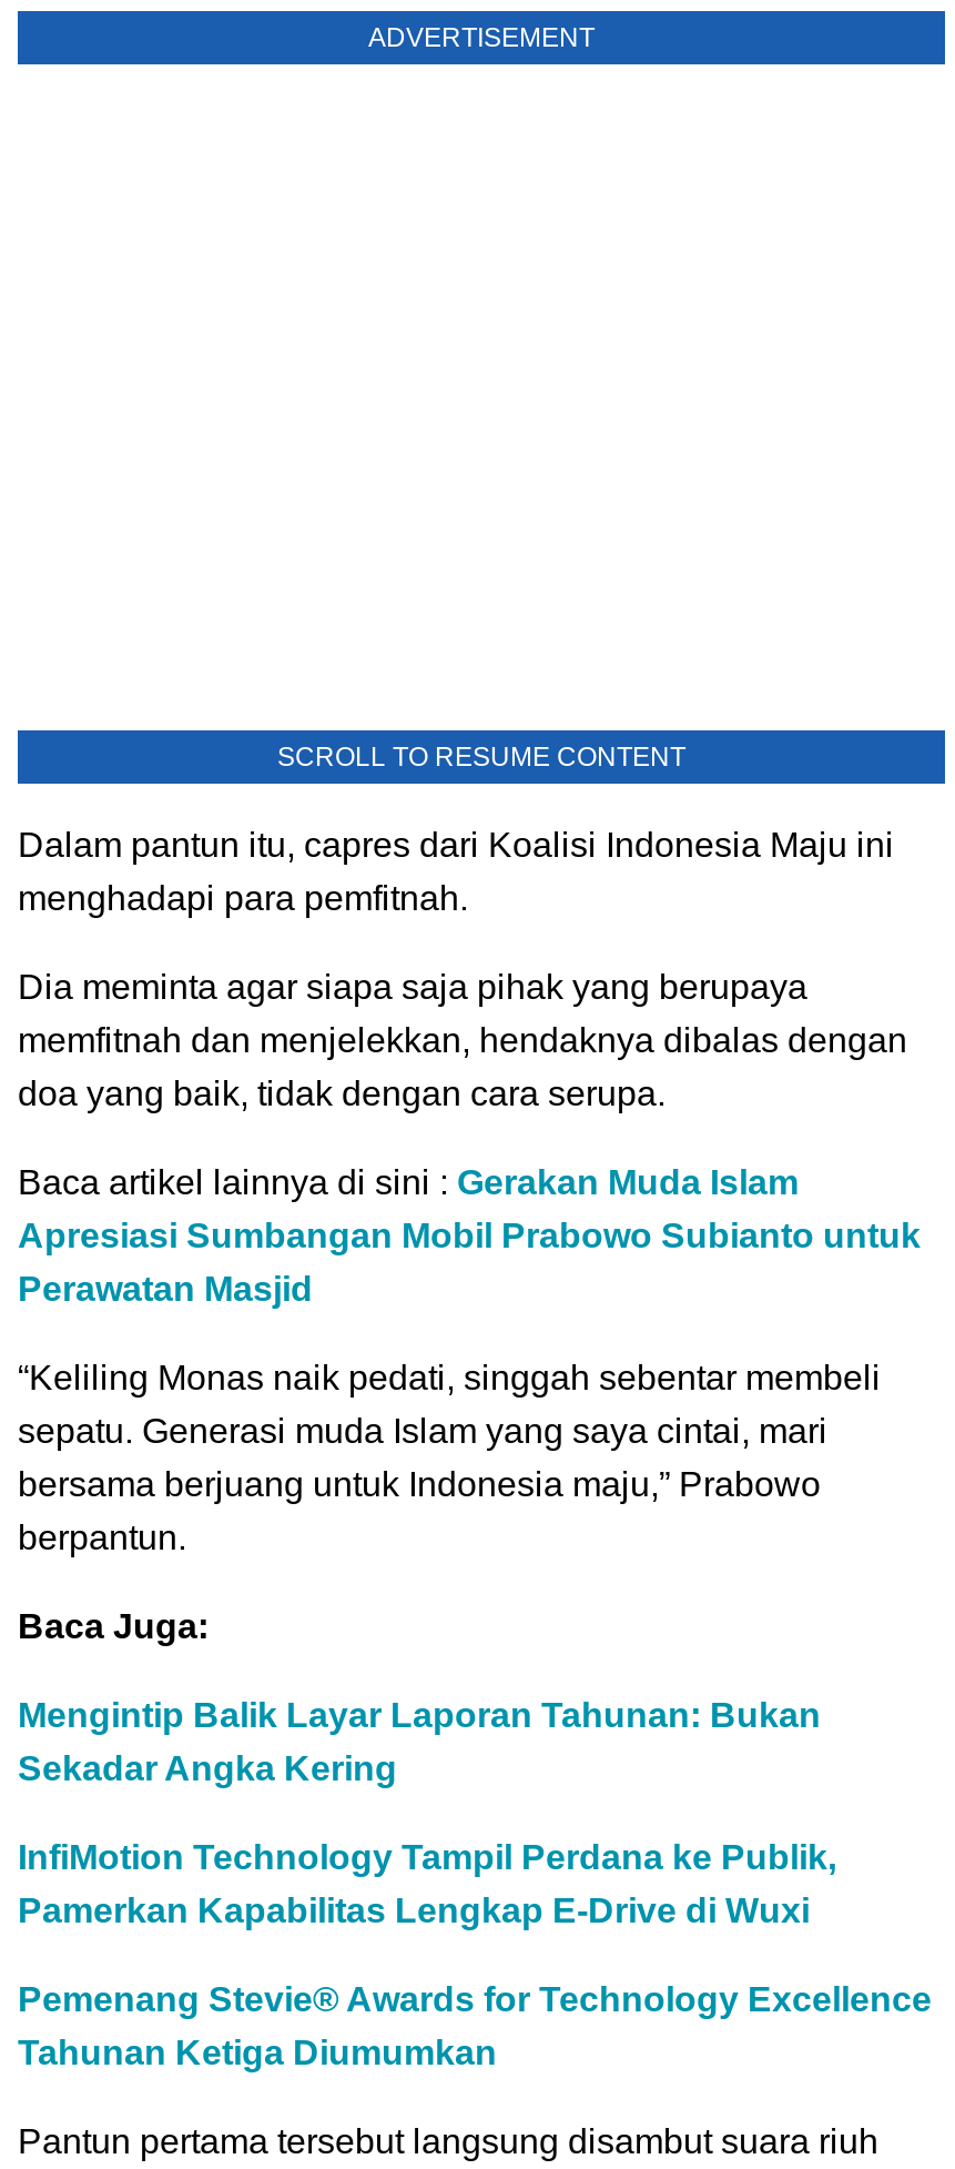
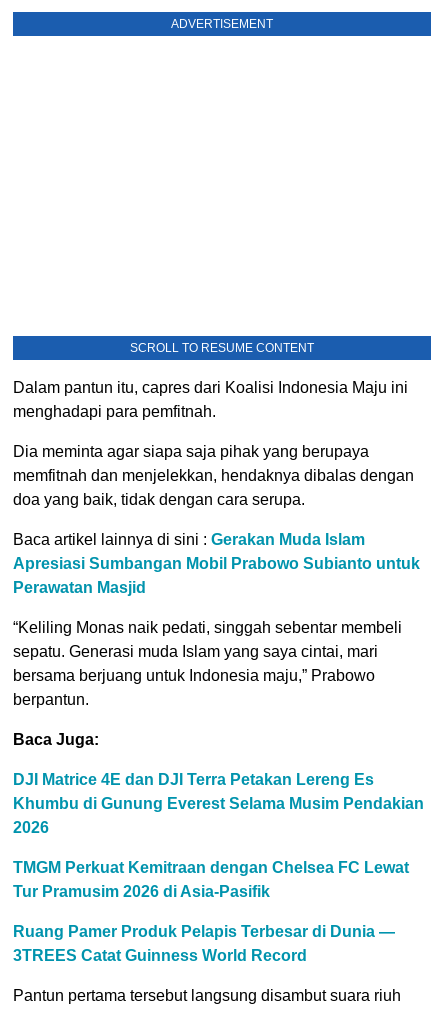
- Mengintip Balik Layar Laporan Tahunan: Bukan
- Sekadar Angka Kering
+ DJI Matrice 4E dan DJI Terra Petakan Lereng Es
+ Khumbu di Gunung Everest Selama Musim Pendakian
+ 2026

- InfiMotion Technology Tampil Perdana ke Publik,
- Pamerkan Kapabilitas Lengkap E-Drive di Wuxi
+ TMGM Perkuat Kemitraan dengan Chelsea FC Lewat
+ Tur Pramusim 2026 di Asia-Pasifik

- Pemenang Stevie® Awards for Technology Excellence
- Tahunan Ketiga Diumumkan
+ Ruang Pamer Produk Pelapis Terbesar di Dunia —
+ 3TREES Catat Guinness World Record
